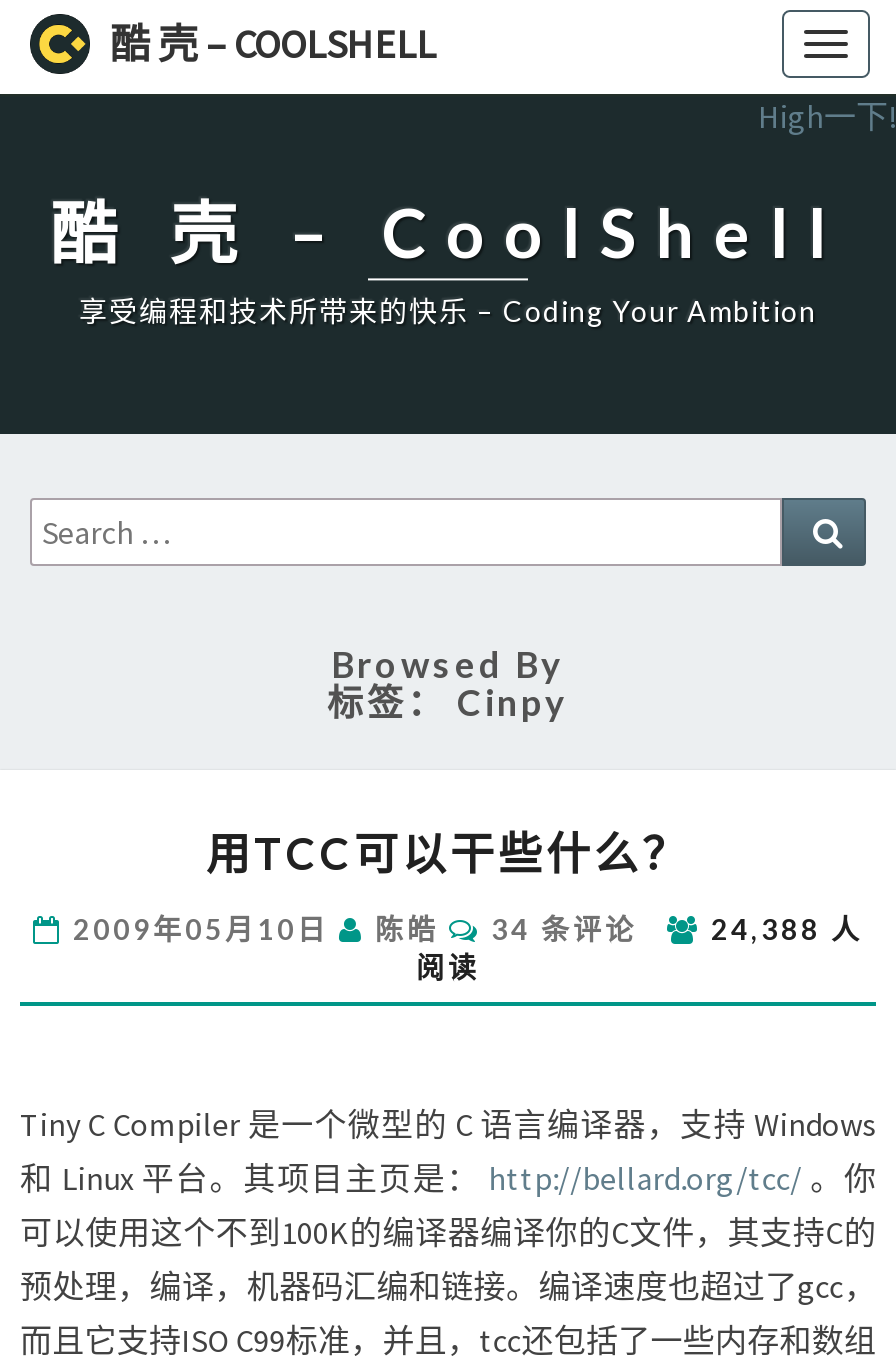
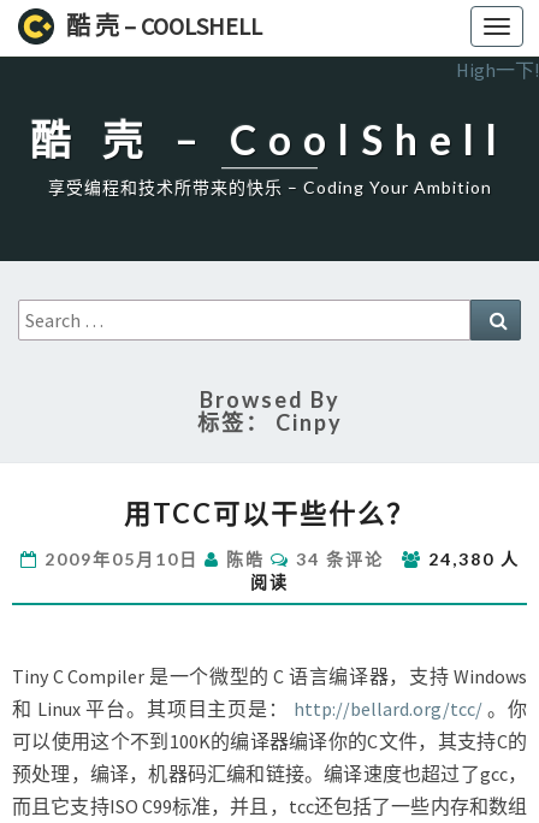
- 24,388 人
+ 24,380 人
